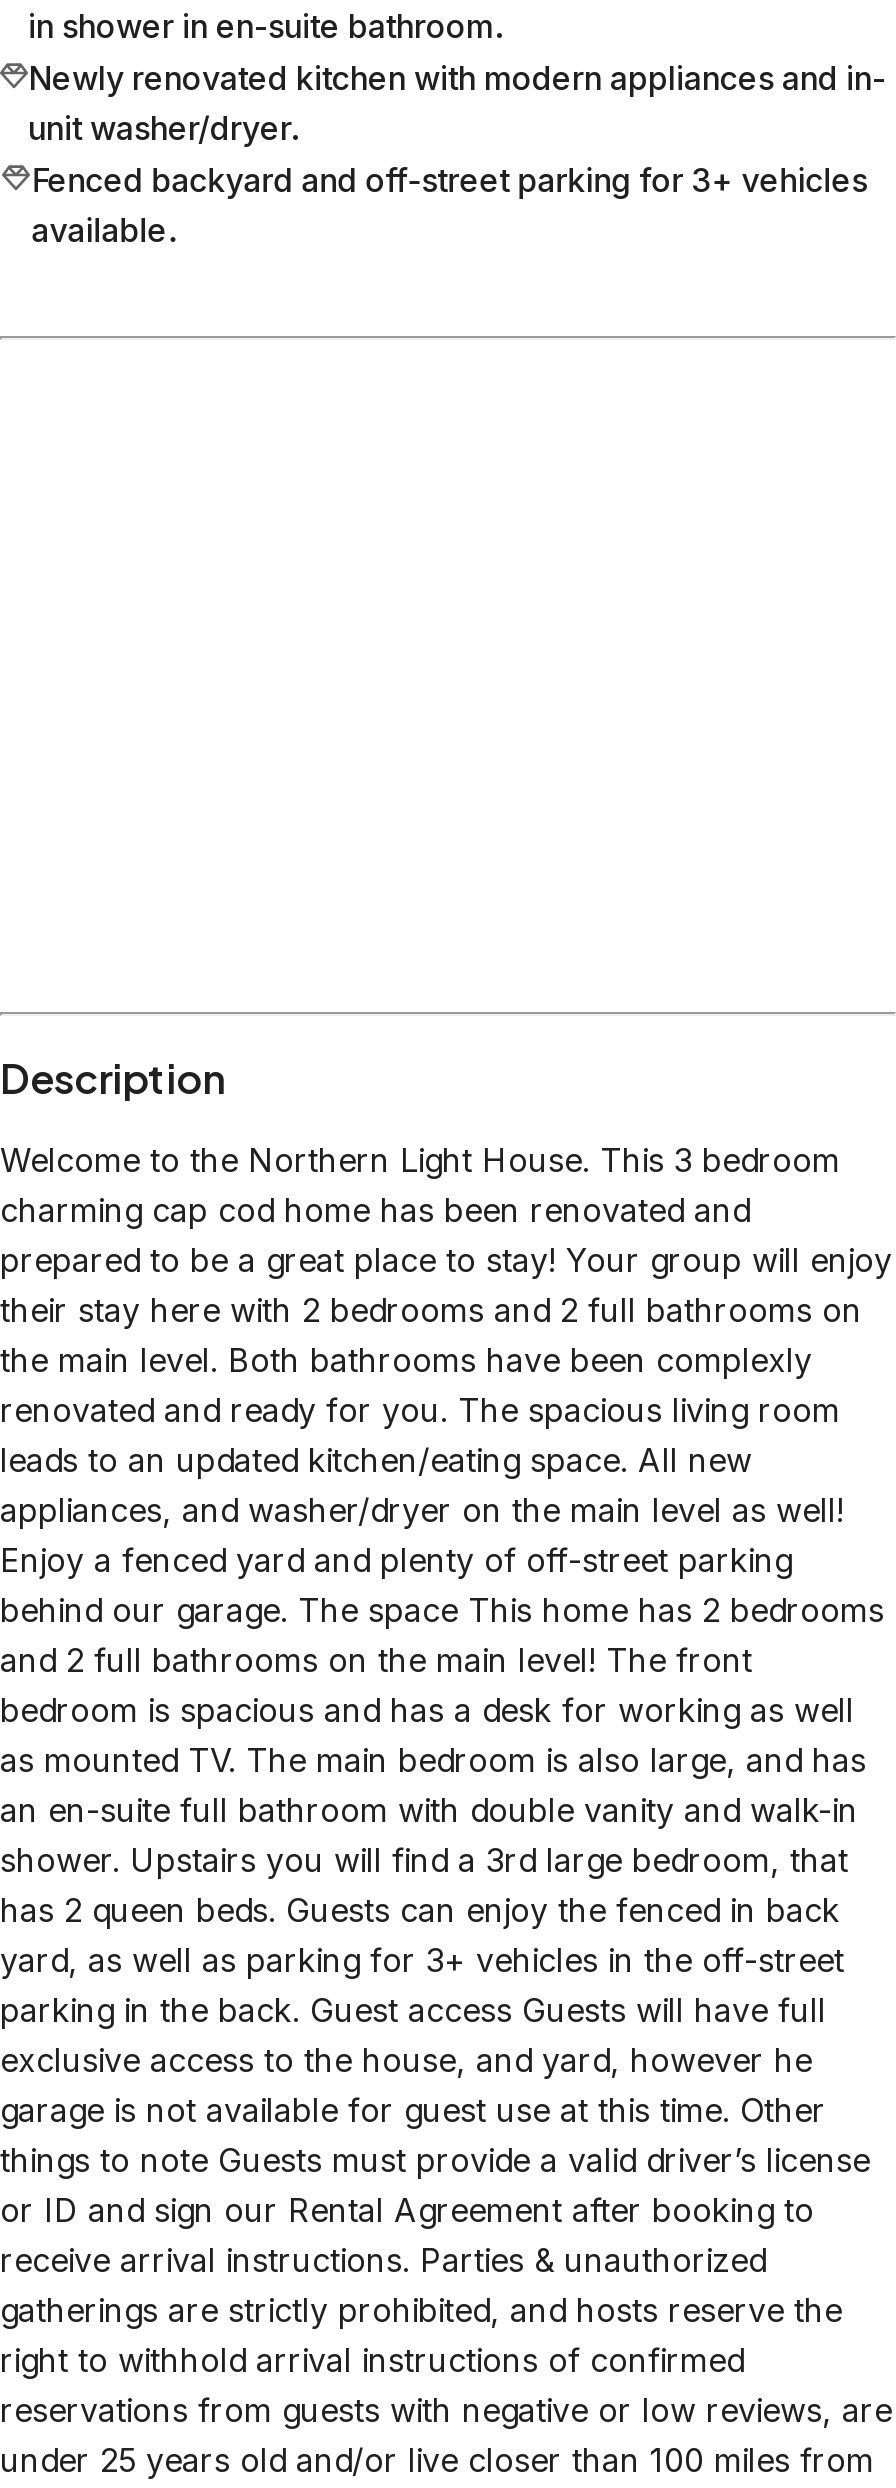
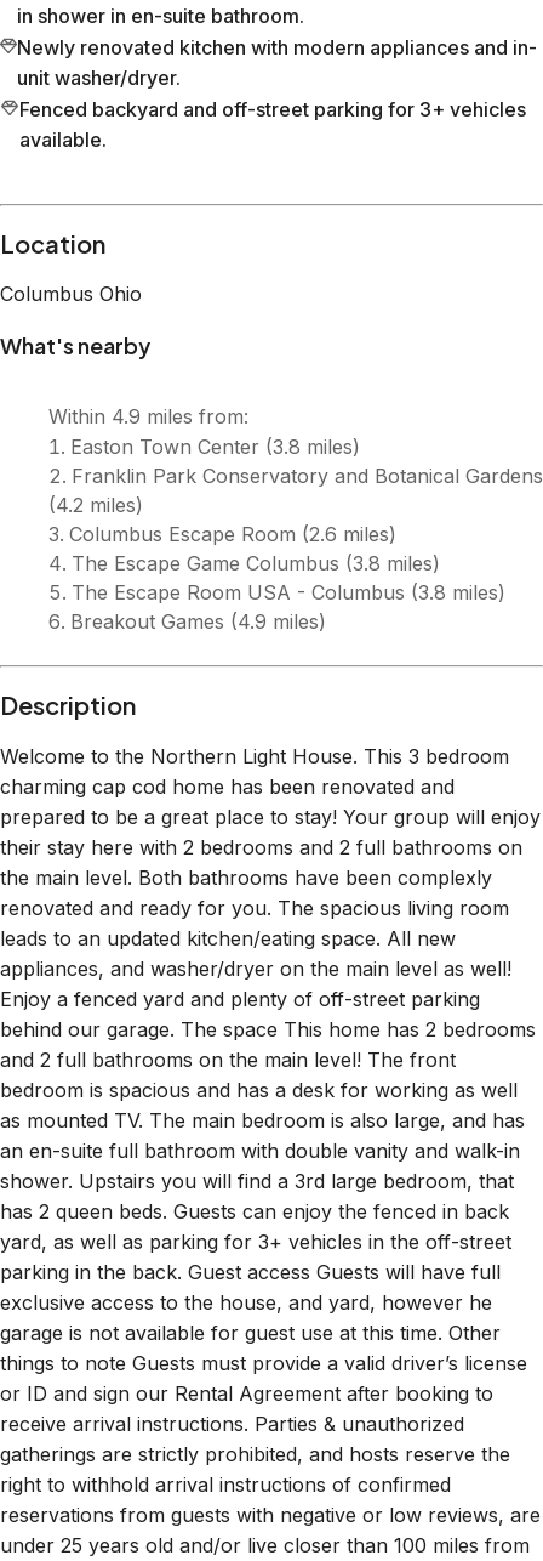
+ Location
+ Columbus Ohio
+ What's nearby
+ Within 4.9 miles from:
+ Easton Town Center (3.8 miles)
+ Franklin Park Conservatory and Botanical Gardens
+ (4.2 miles)
+ Columbus Escape Room (2.6 miles)
+ The Escape Game Columbus (3.8 miles)
+ The Escape Room USA - Columbus (3.8 miles)
+ Breakout Games (4.9 miles)
